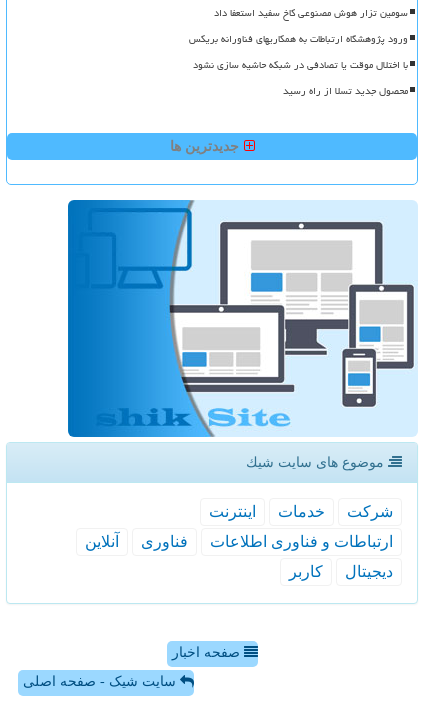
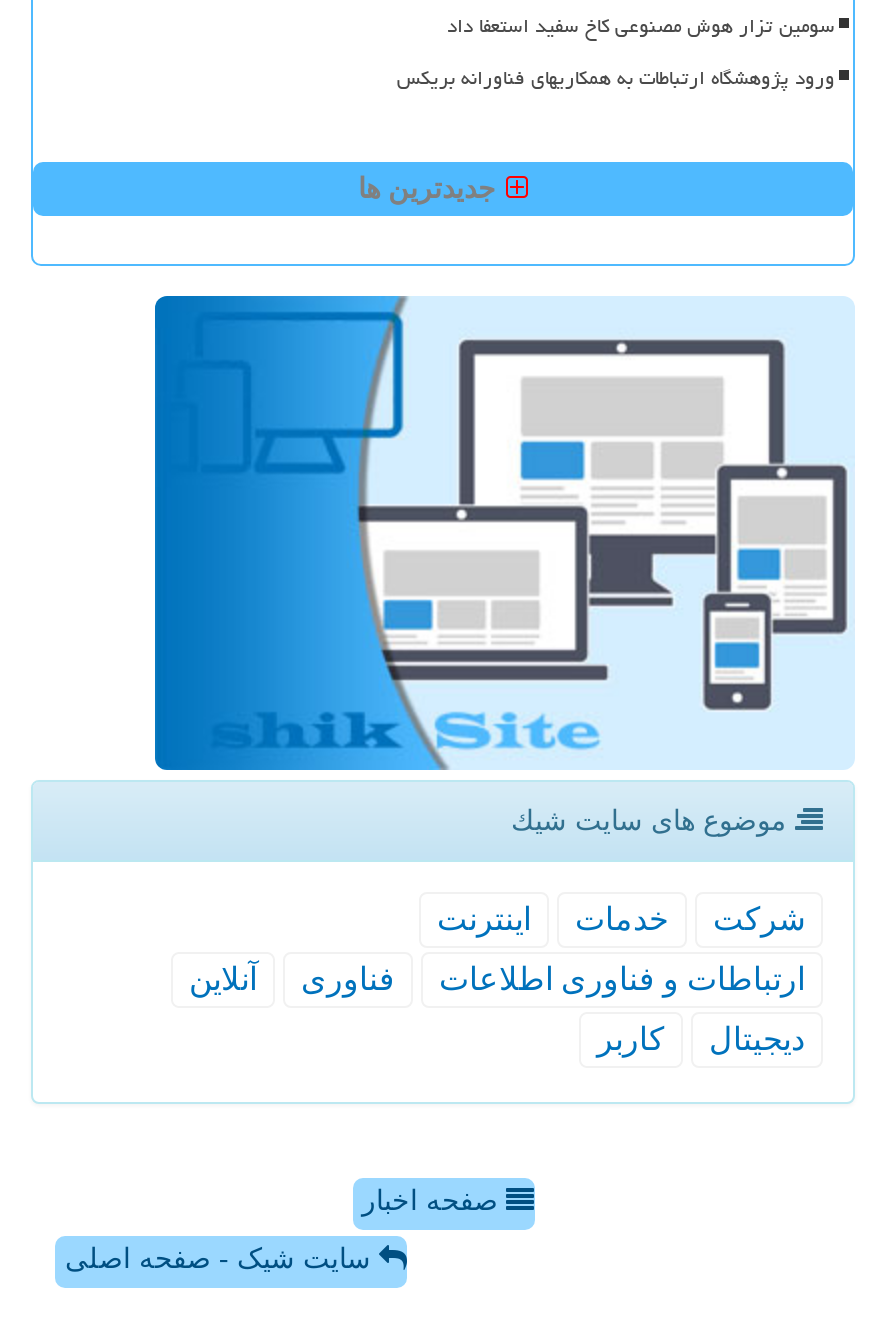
- با اختلال موقت یا تصادفی در شبکه حاشیه سازی نشود
- محصول جدید تسلا از راه رسید
